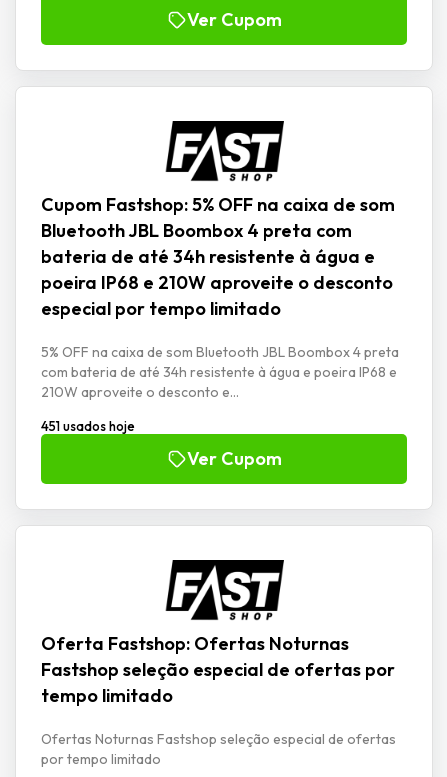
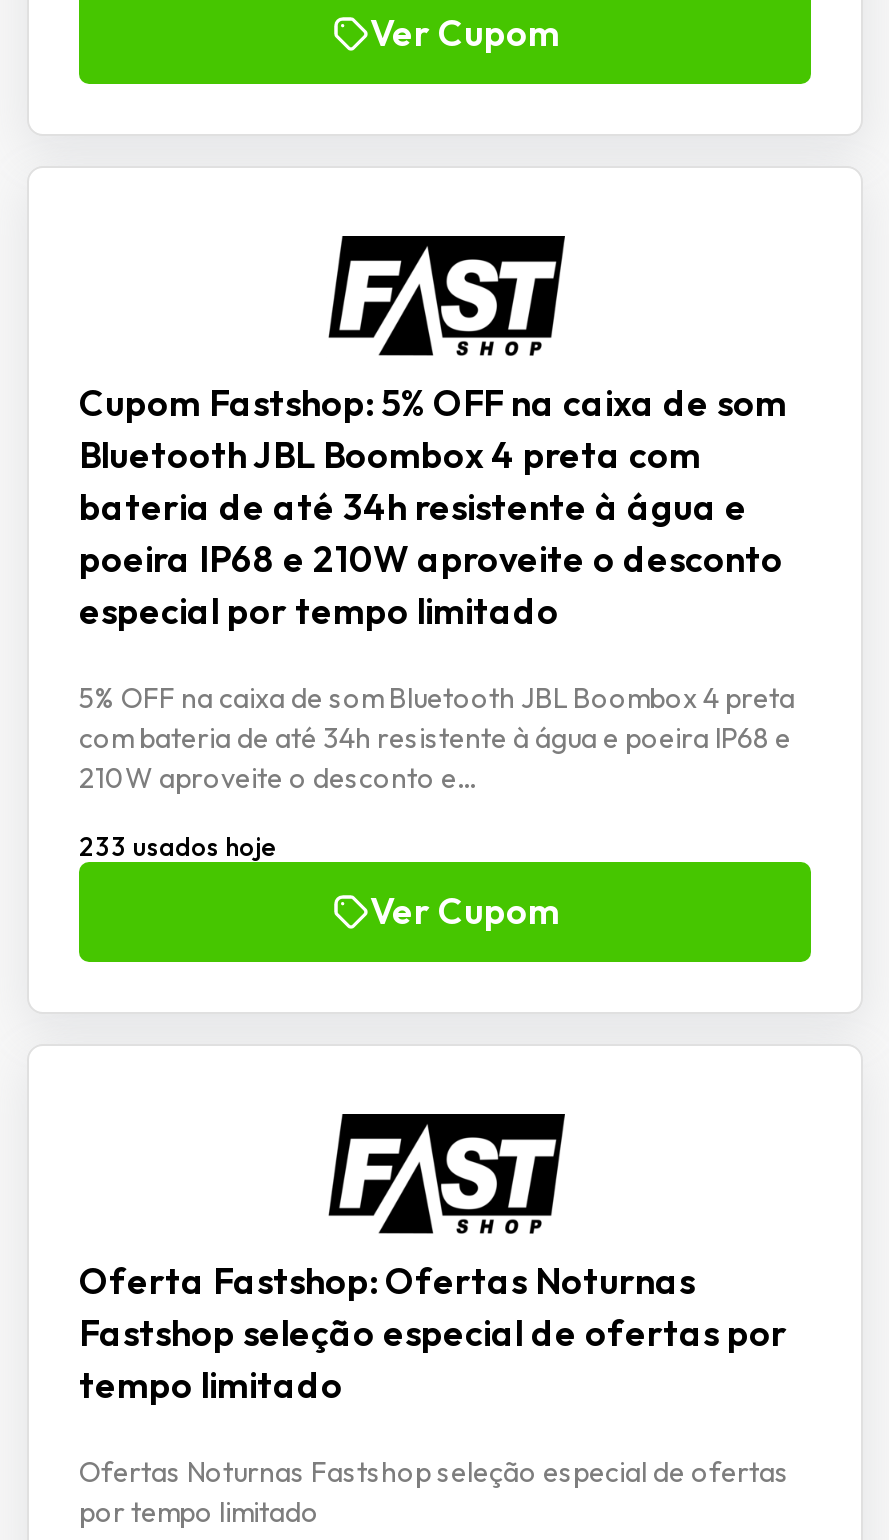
- 451 usados hoje
+ 233 usados hoje
